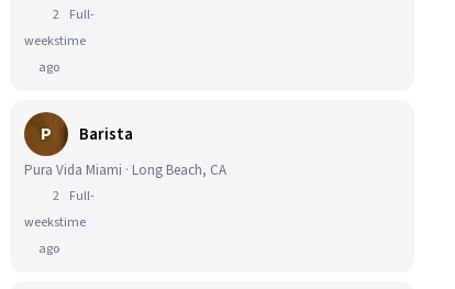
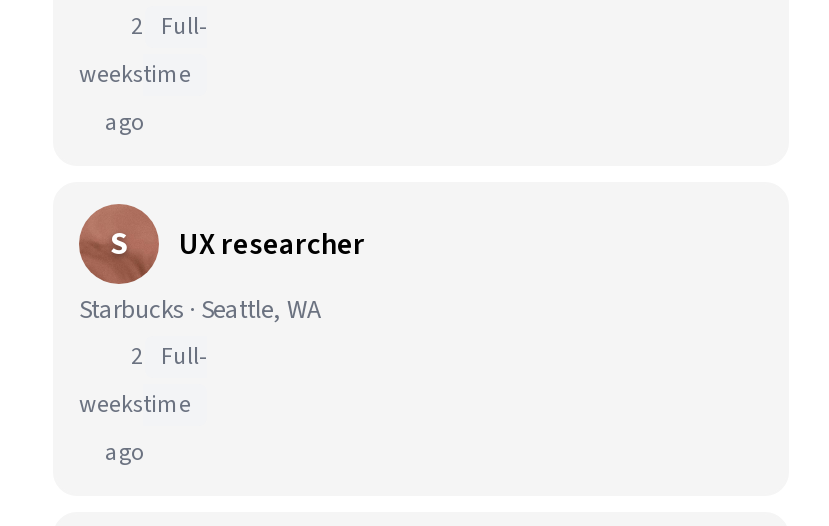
- P
- Barista
+ S
+ UX researcher

- Pura Vida Miami · Long Beach, CA
+ Starbucks · Seattle, WA
